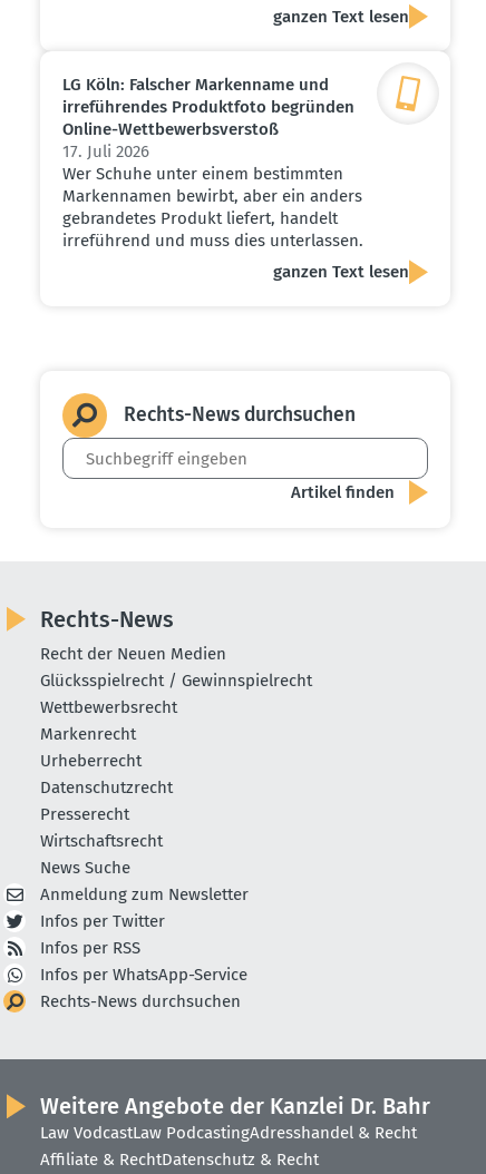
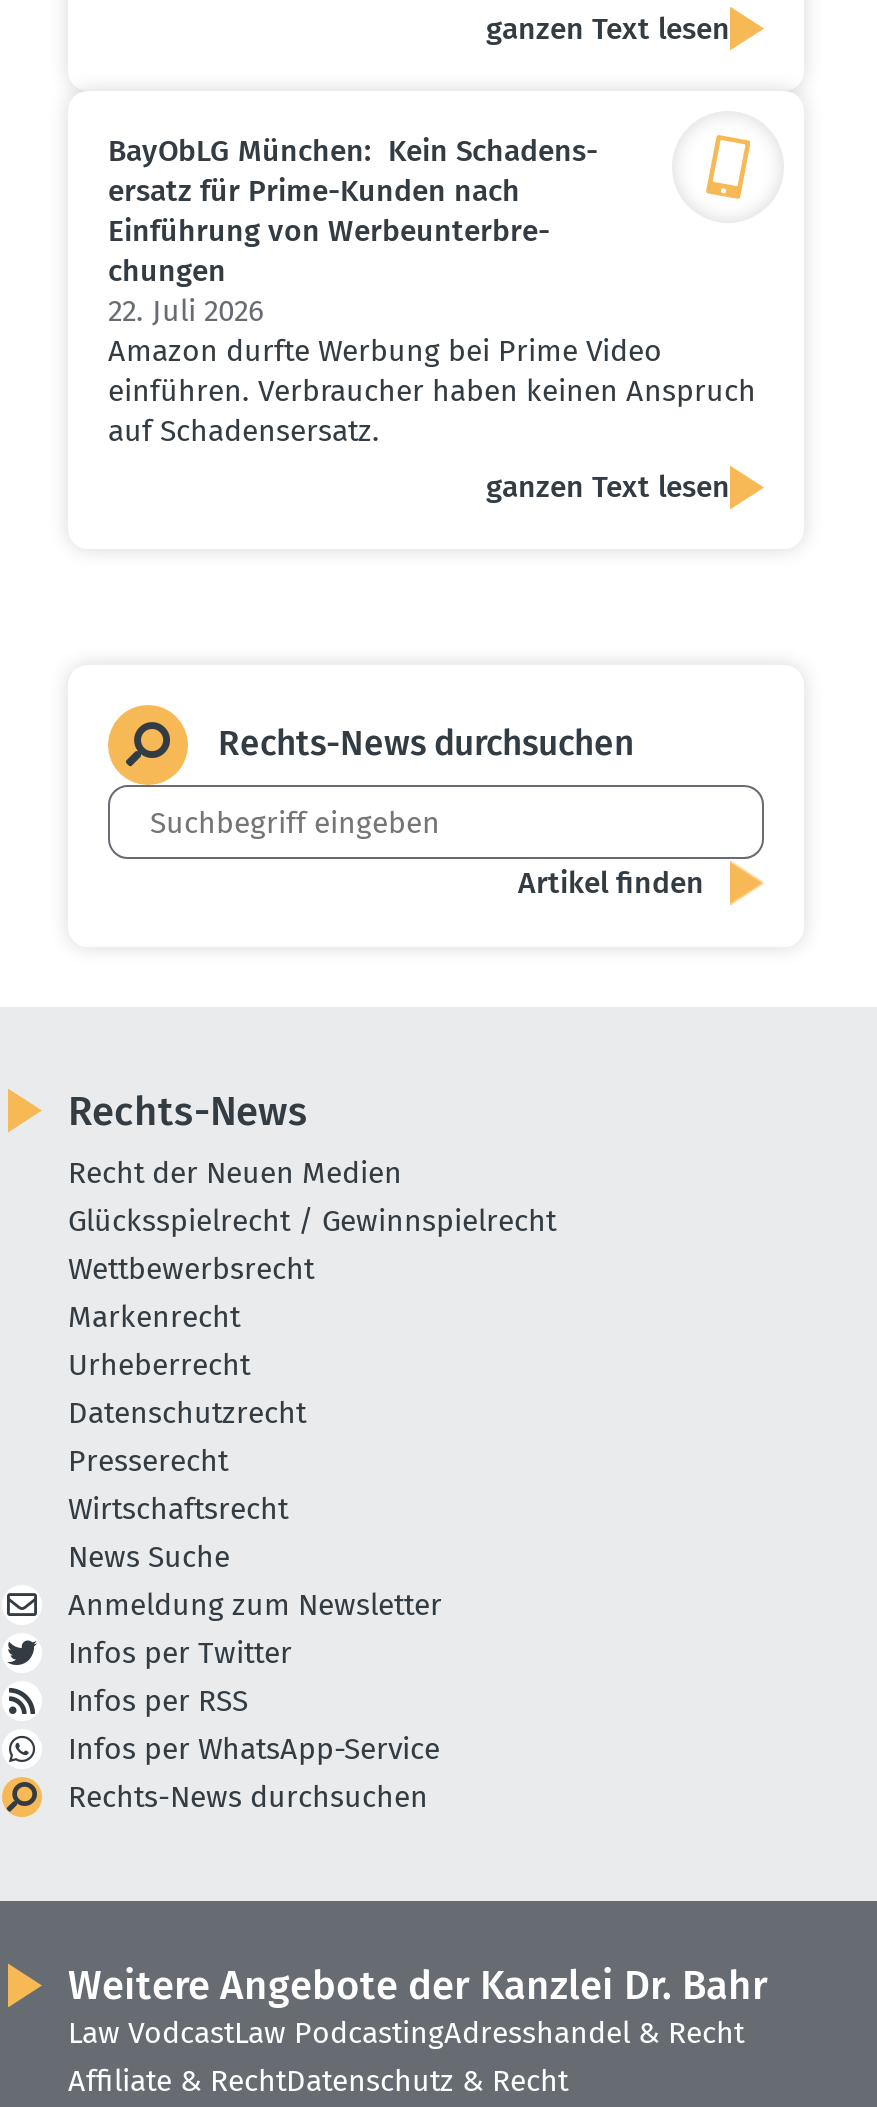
- LG Köln: Falscher Markenname und
- irreführendes Produktfoto begründen
- Online-Wettbewerbsverstoß
- 17. Juli 2026
- Wer Schuhe unter einem bestimmten
- Markennamen bewirbt, aber ein anders
- gebrandetes Produkt liefert, handelt
- irreführend und muss dies unterlassen.
+ BayObLG München: Kein Schadens
+ ersatz für Prime-Kunden nach
+ Einführung von Werbeunterbre
+ chungen
+ 22. Juli 2026
+ Amazon durfte Werbung bei Prime Video
+ einführen. Verbraucher haben keinen Anspruch
+ auf Schadensersatz.
